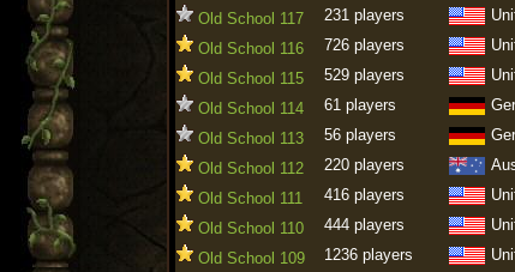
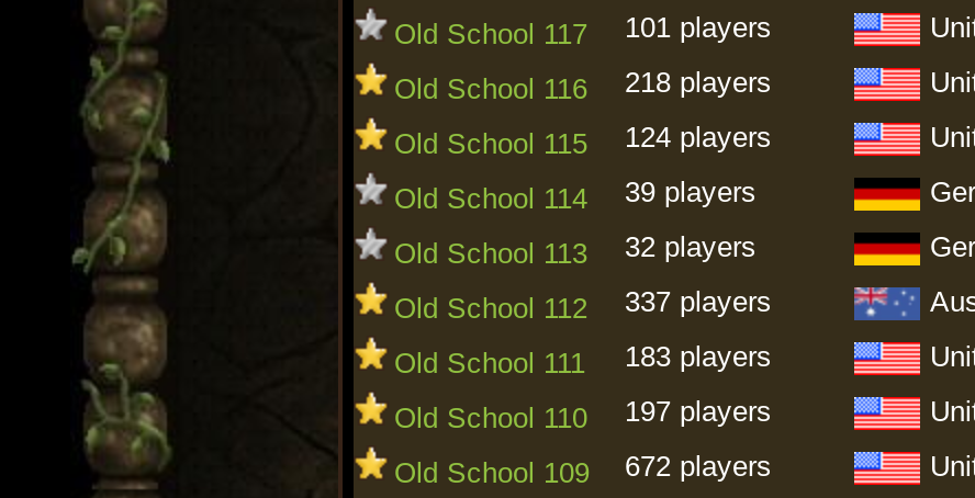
- Old School 117 231 players
+ Old School 117 101 players

- Old School 116 726 players
+ Old School 116 218 players

- Old School 115 529 players
+ Old School 115 124 players

- Old School 114 61 players
+ Old School 114 39 players

- Old School 113 56 players
+ Old School 113 32 players

- Old School 112 220 players
+ Old School 112 337 players

- Old School 111 416 players
+ Old School 111 183 players

- Old School 110 444 players
+ Old School 110 197 players

- Old School 109 1236 players
+ Old School 109 672 players
